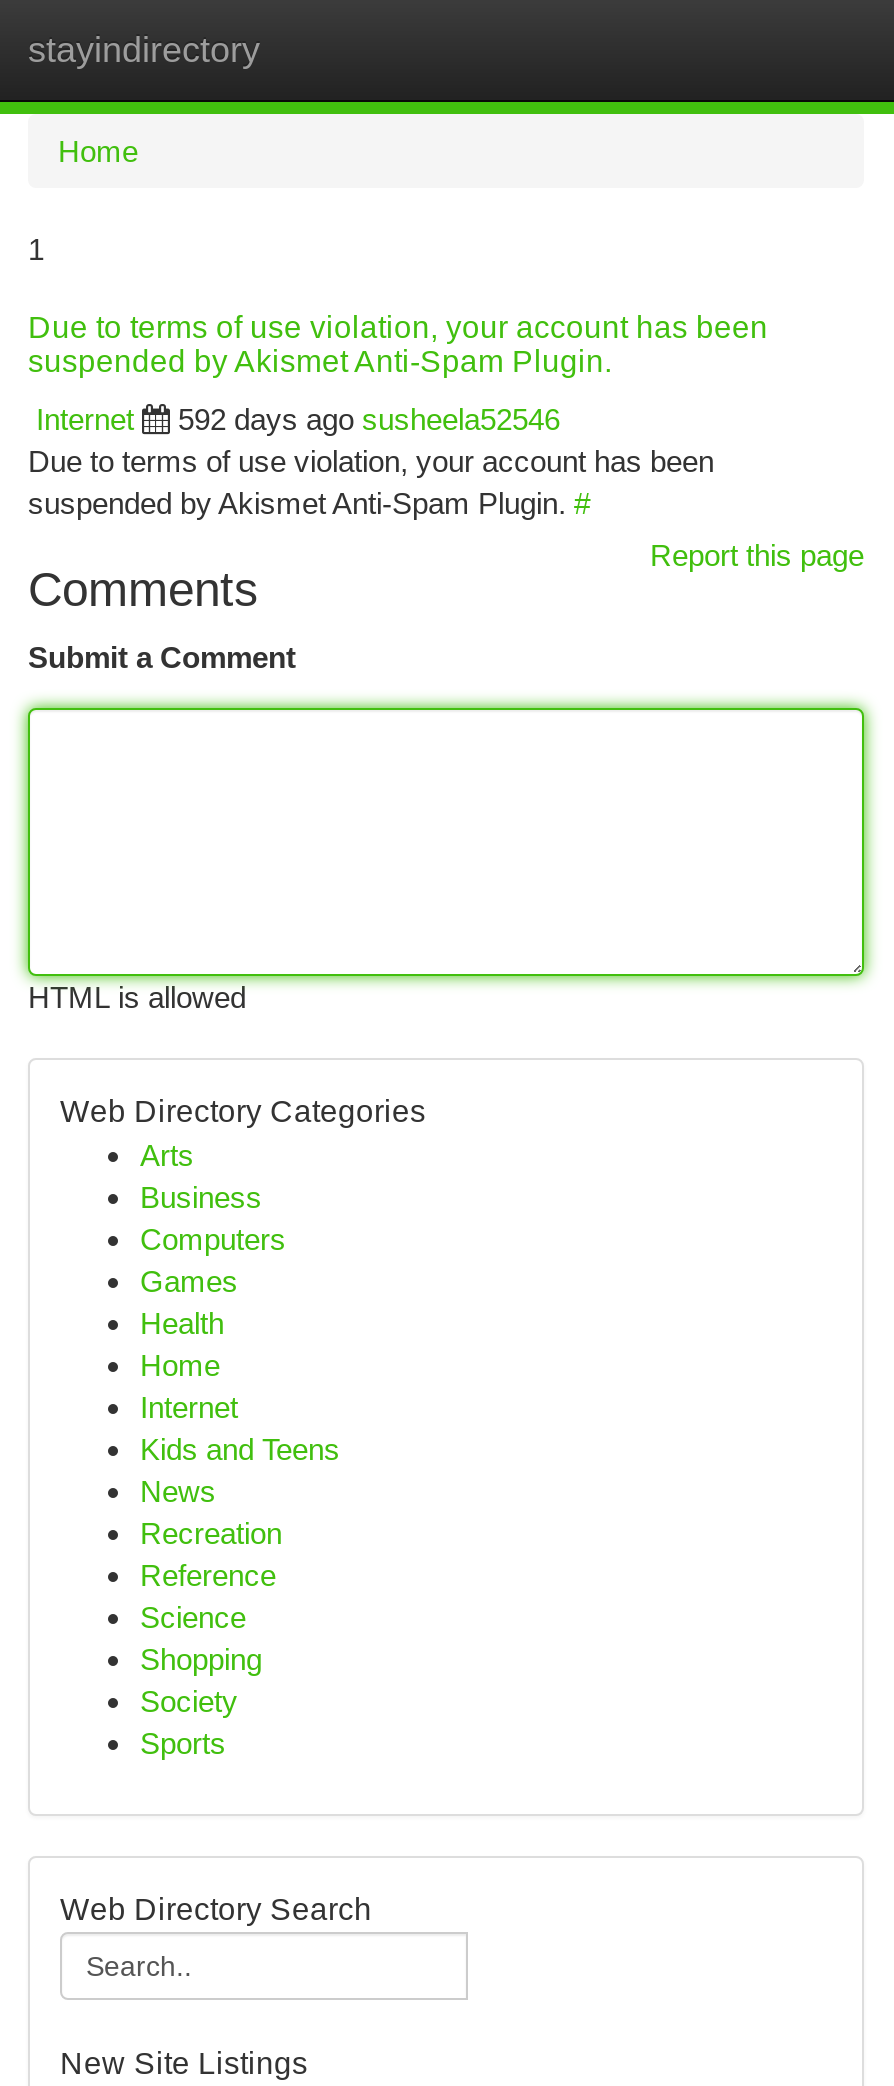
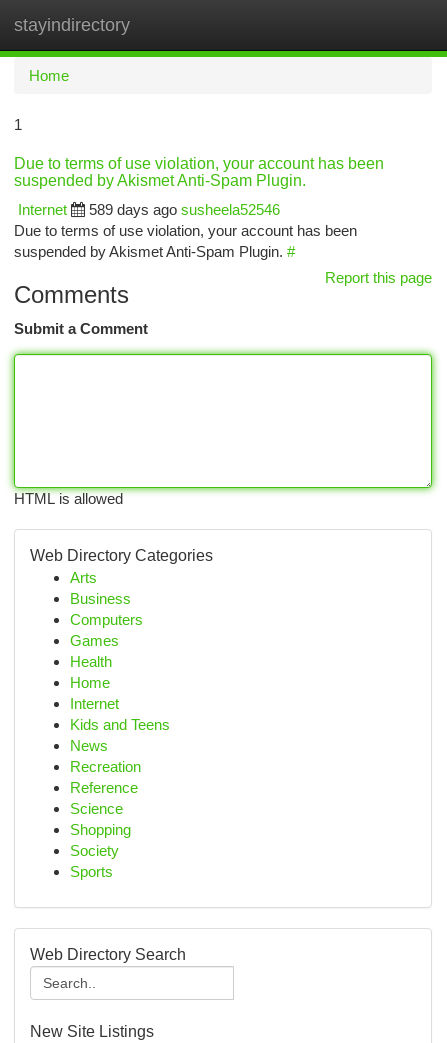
- 592 days ago susheela52546
+ 589 days ago susheela52546
